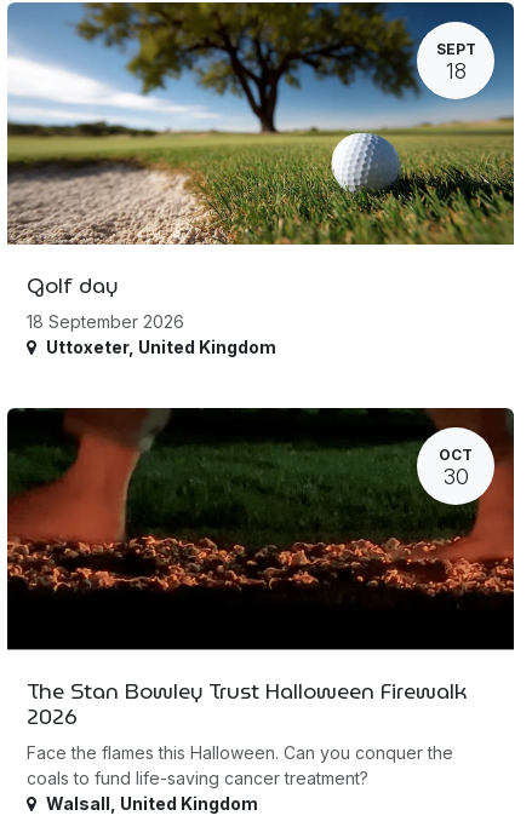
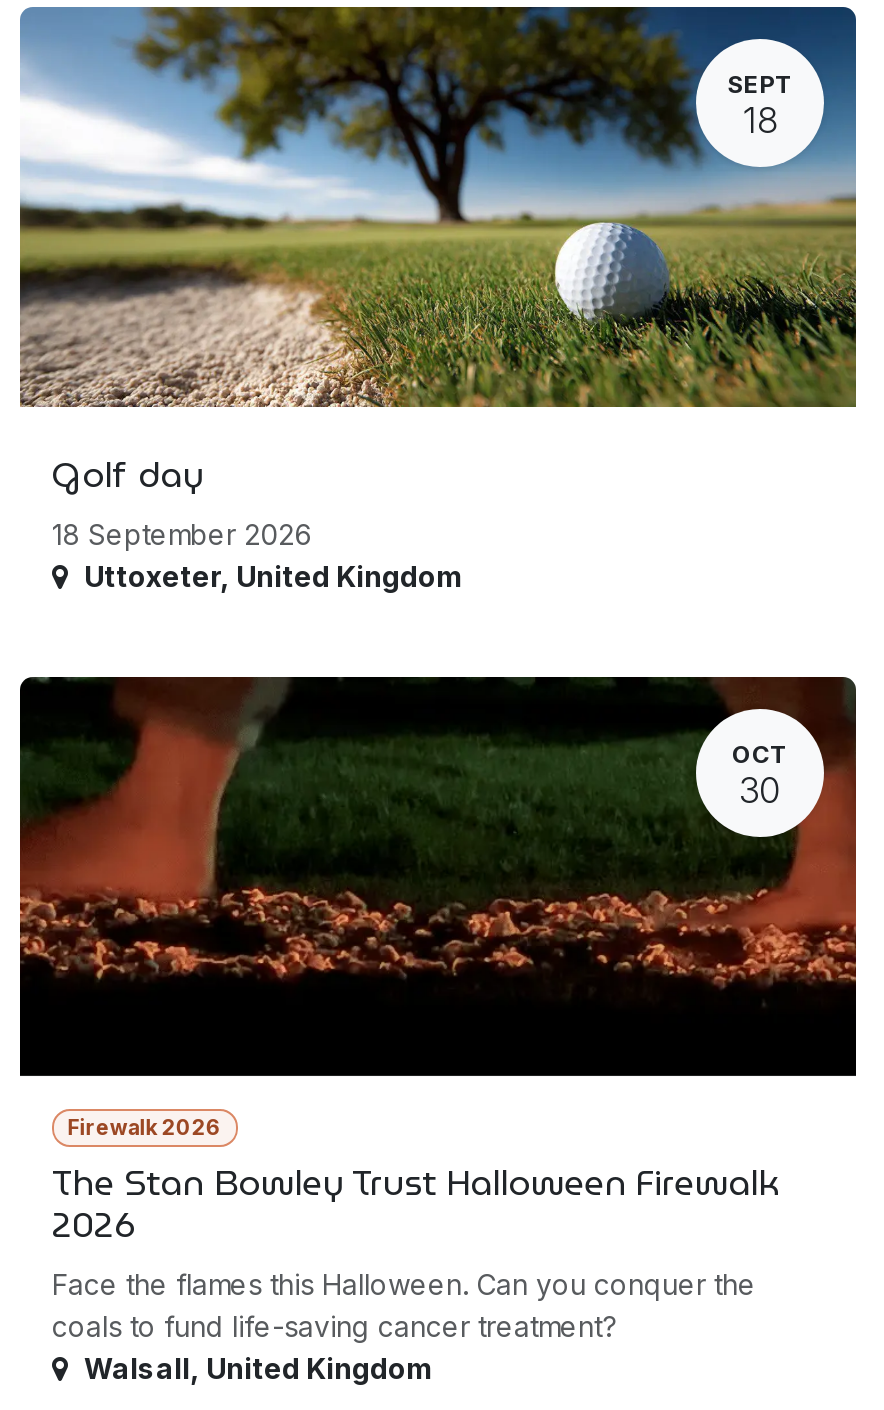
+ Firewalk 2026
